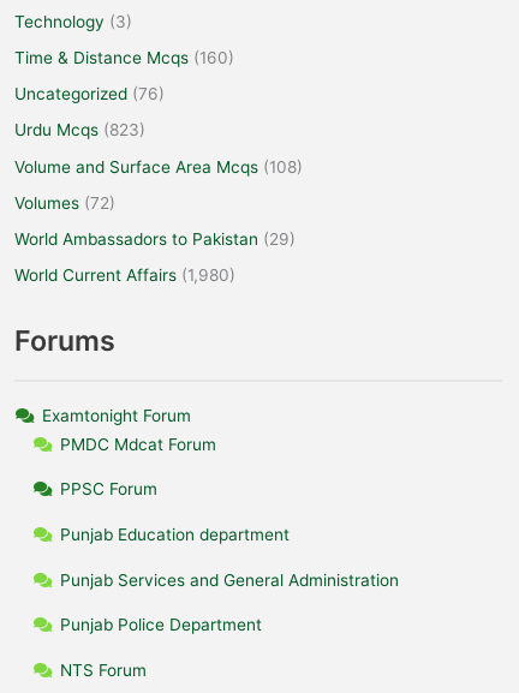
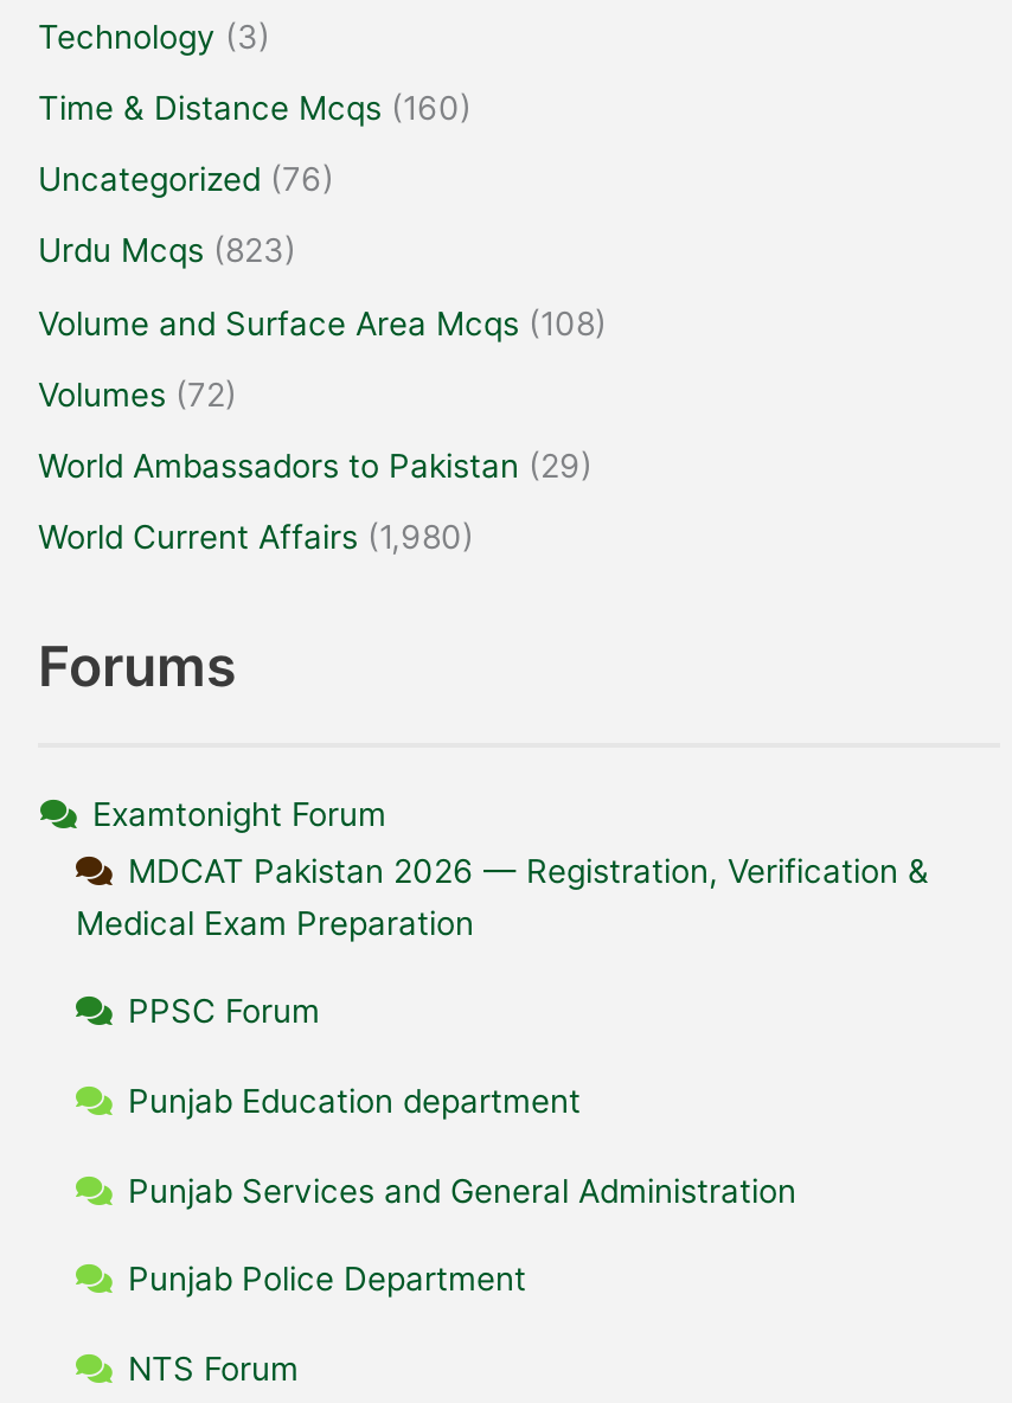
- PMDC Mdcat Forum
+ MDCAT Pakistan 2026 — Registration, Verification &
+ Medical Exam Preparation
